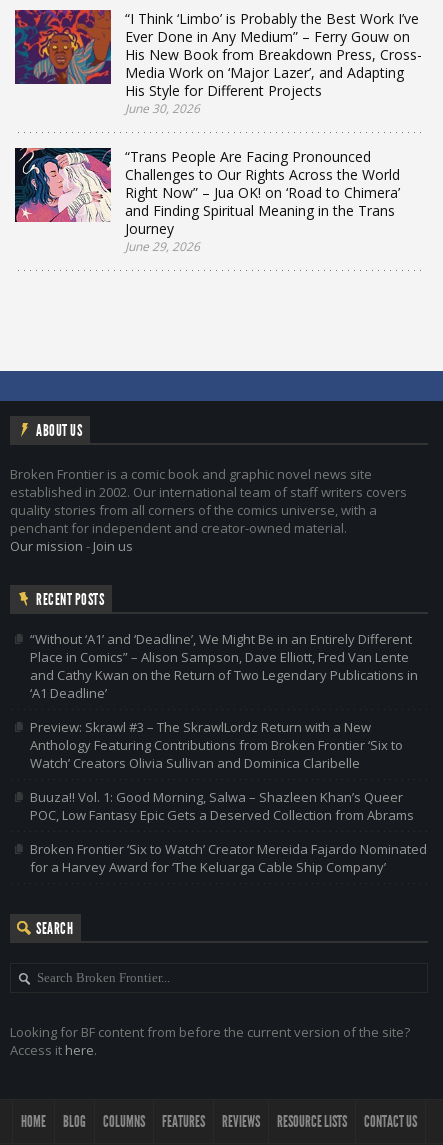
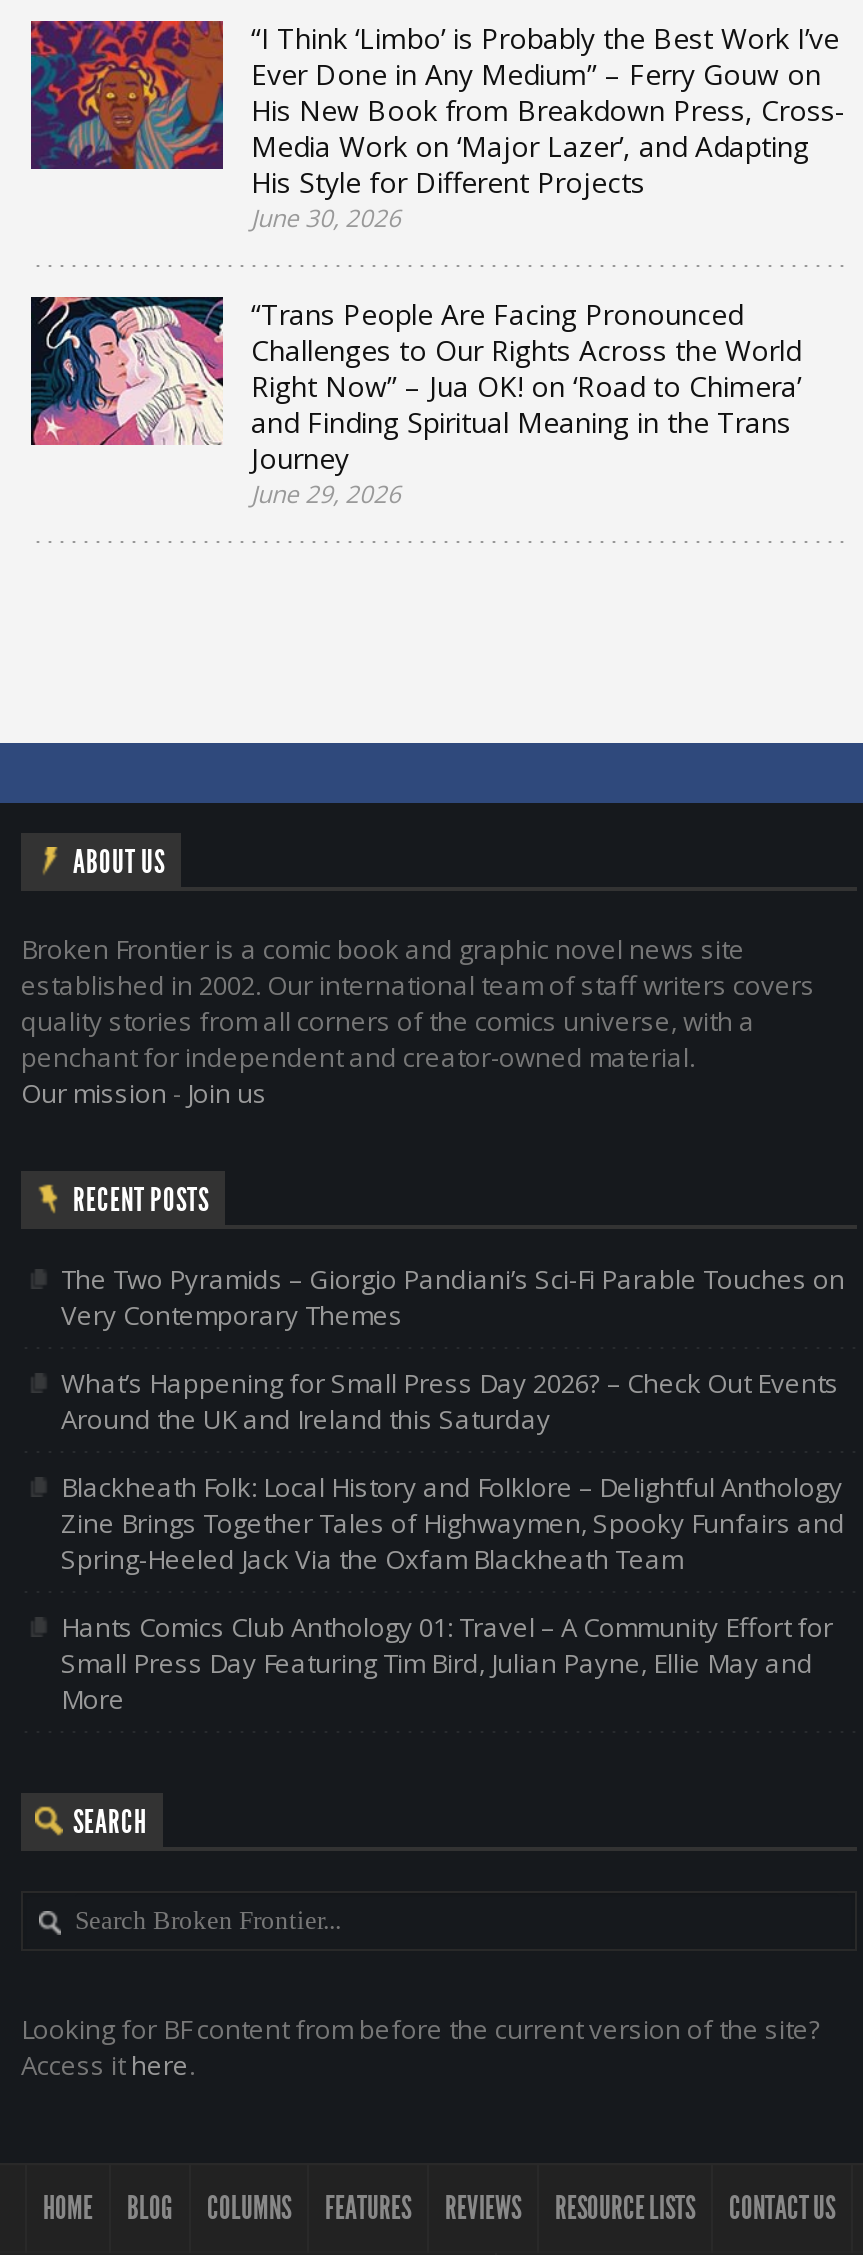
- “Without ‘A1’ and ‘Deadline’, We Might Be in an Entirely Different
- Place in Comics” – Alison Sampson, Dave Elliott, Fred Van Lente
- and Cathy Kwan on the Return of Two Legendary Publications in
- ‘A1 Deadline’
+ The Two Pyramids – Giorgio Pandiani’s Sci-Fi Parable Touches on
+ Very Contemporary Themes

- Preview: Skrawl #3 – The SkrawlLordz Return with a New
- Anthology Featuring Contributions from Broken Frontier ‘Six to
- Watch’ Creators Olivia Sullivan and Dominica Claribelle
+ What’s Happening for Small Press Day 2026? – Check Out Events
+ Around the UK and Ireland this Saturday

- Buuza!! Vol. 1: Good Morning, Salwa – Shazleen Khan’s Queer
- POC, Low Fantasy Epic Gets a Deserved Collection from Abrams
+ Blackheath Folk: Local History and Folklore – Delightful Anthology
+ Zine Brings Together Tales of Highwaymen, Spooky Funfairs and
+ Spring-Heeled Jack Via the Oxfam Blackheath Team

- Broken Frontier ‘Six to Watch’ Creator Mereida Fajardo Nominated
- for a Harvey Award for ‘The Keluarga Cable Ship Company’
+ Hants Comics Club Anthology 01: Travel – A Community Effort for
+ Small Press Day Featuring Tim Bird, Julian Payne, Ellie May and
+ More
